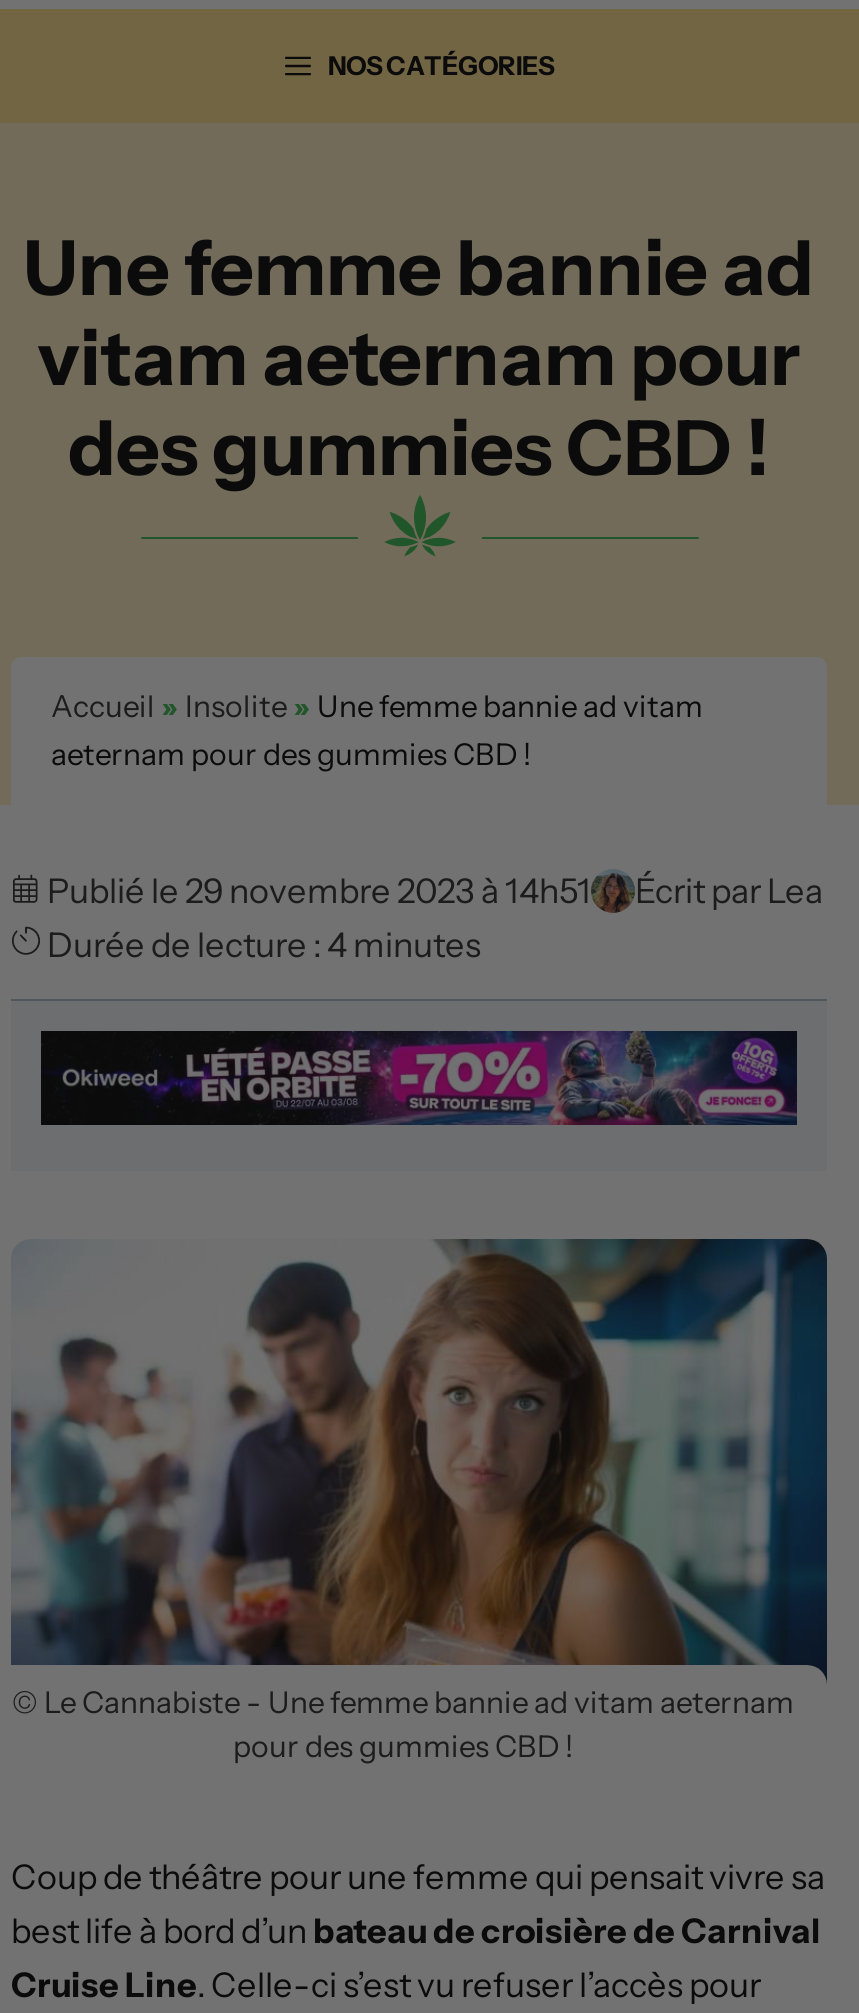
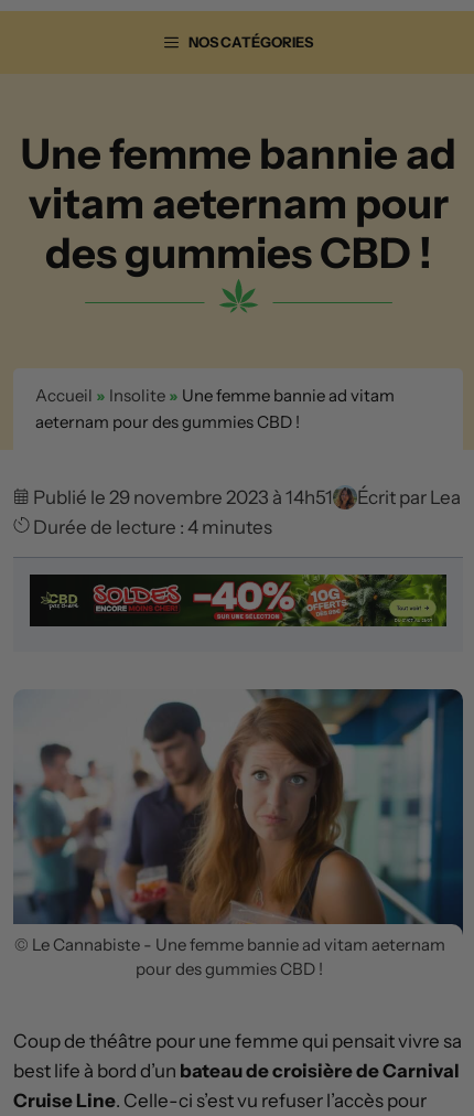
- [image]
+ [image]
